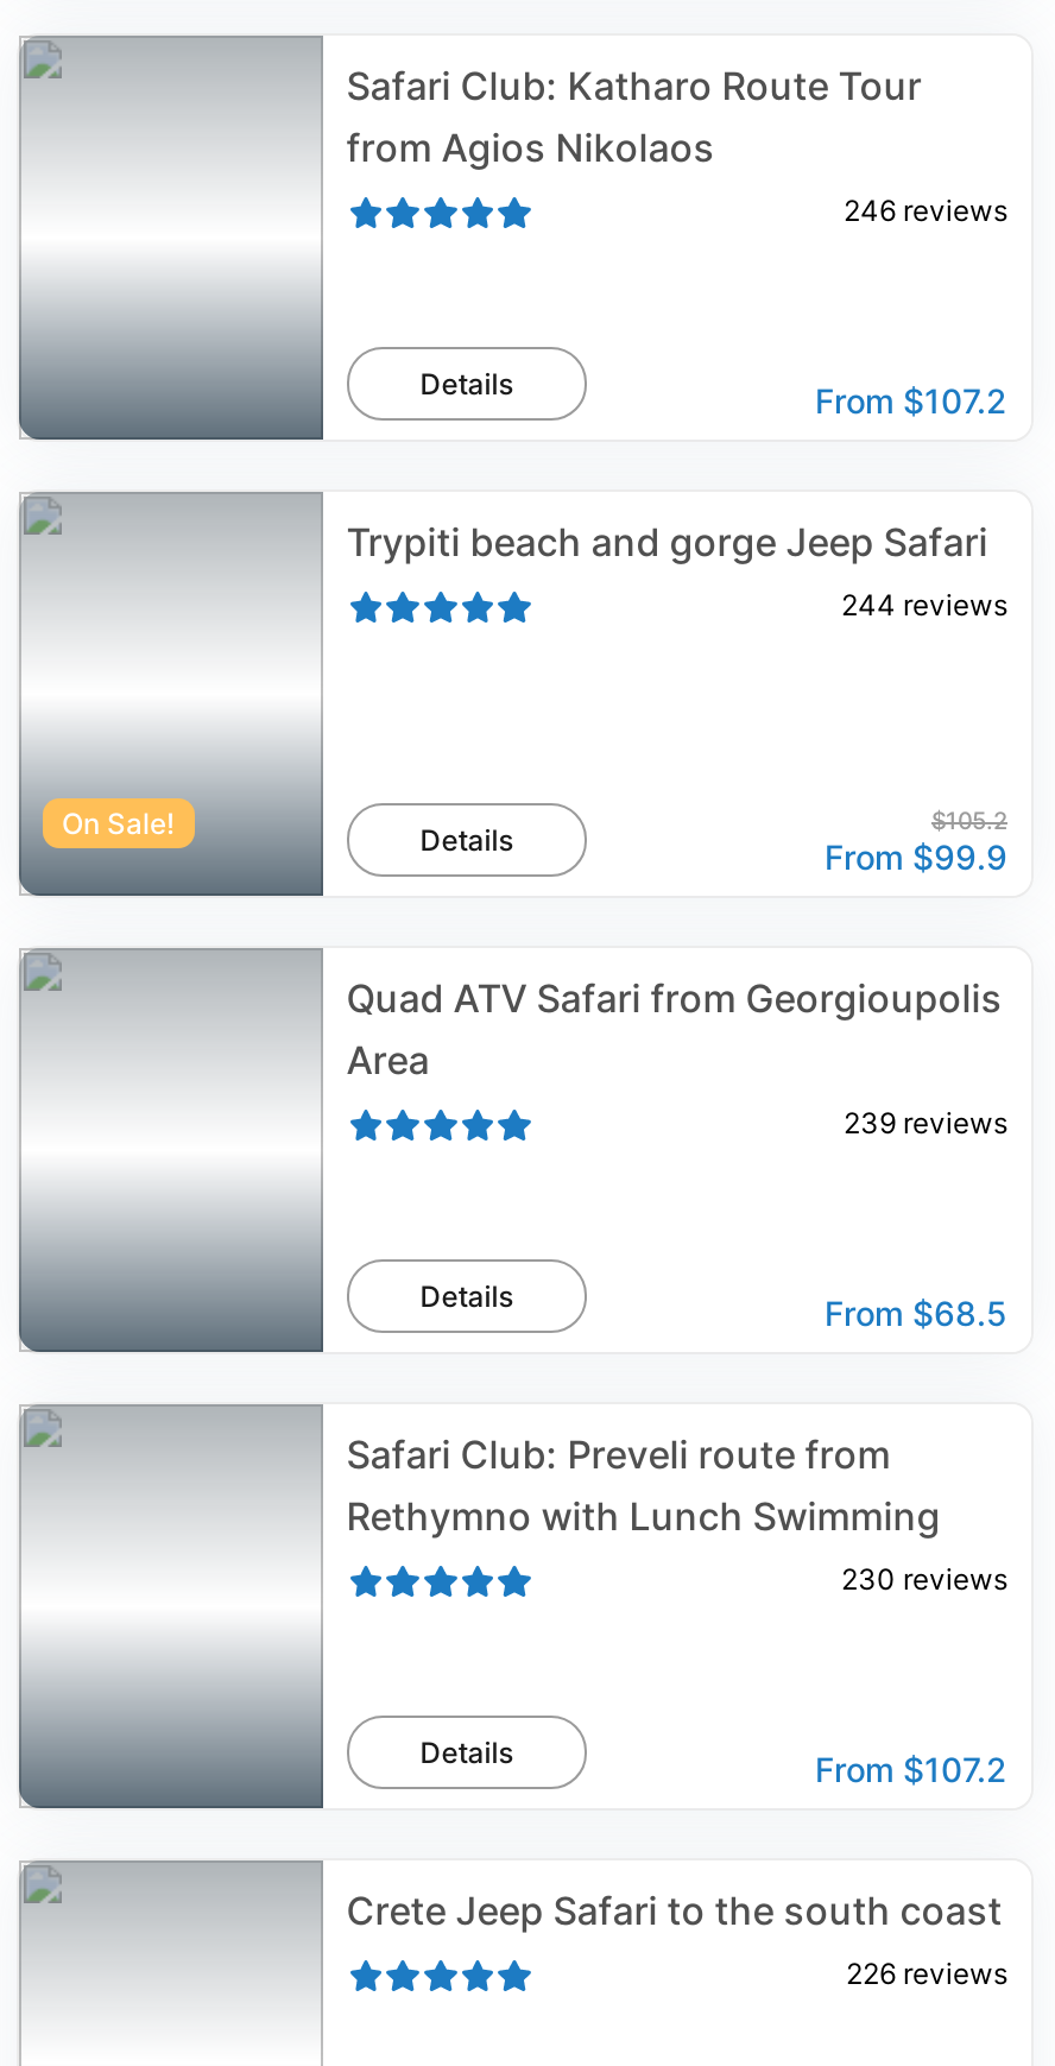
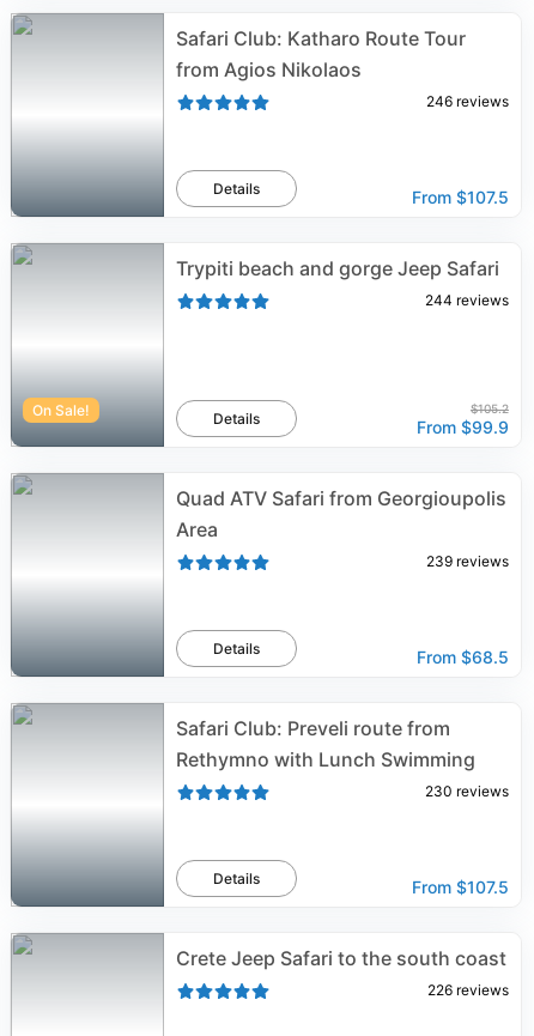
- From $107.2
+ From $107.5

- From $107.2
+ From $107.5
